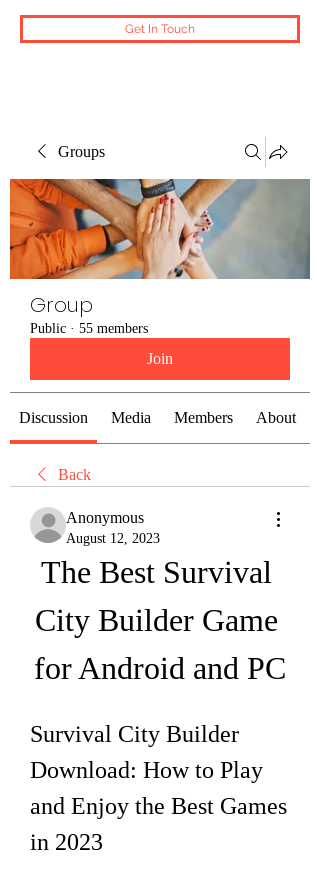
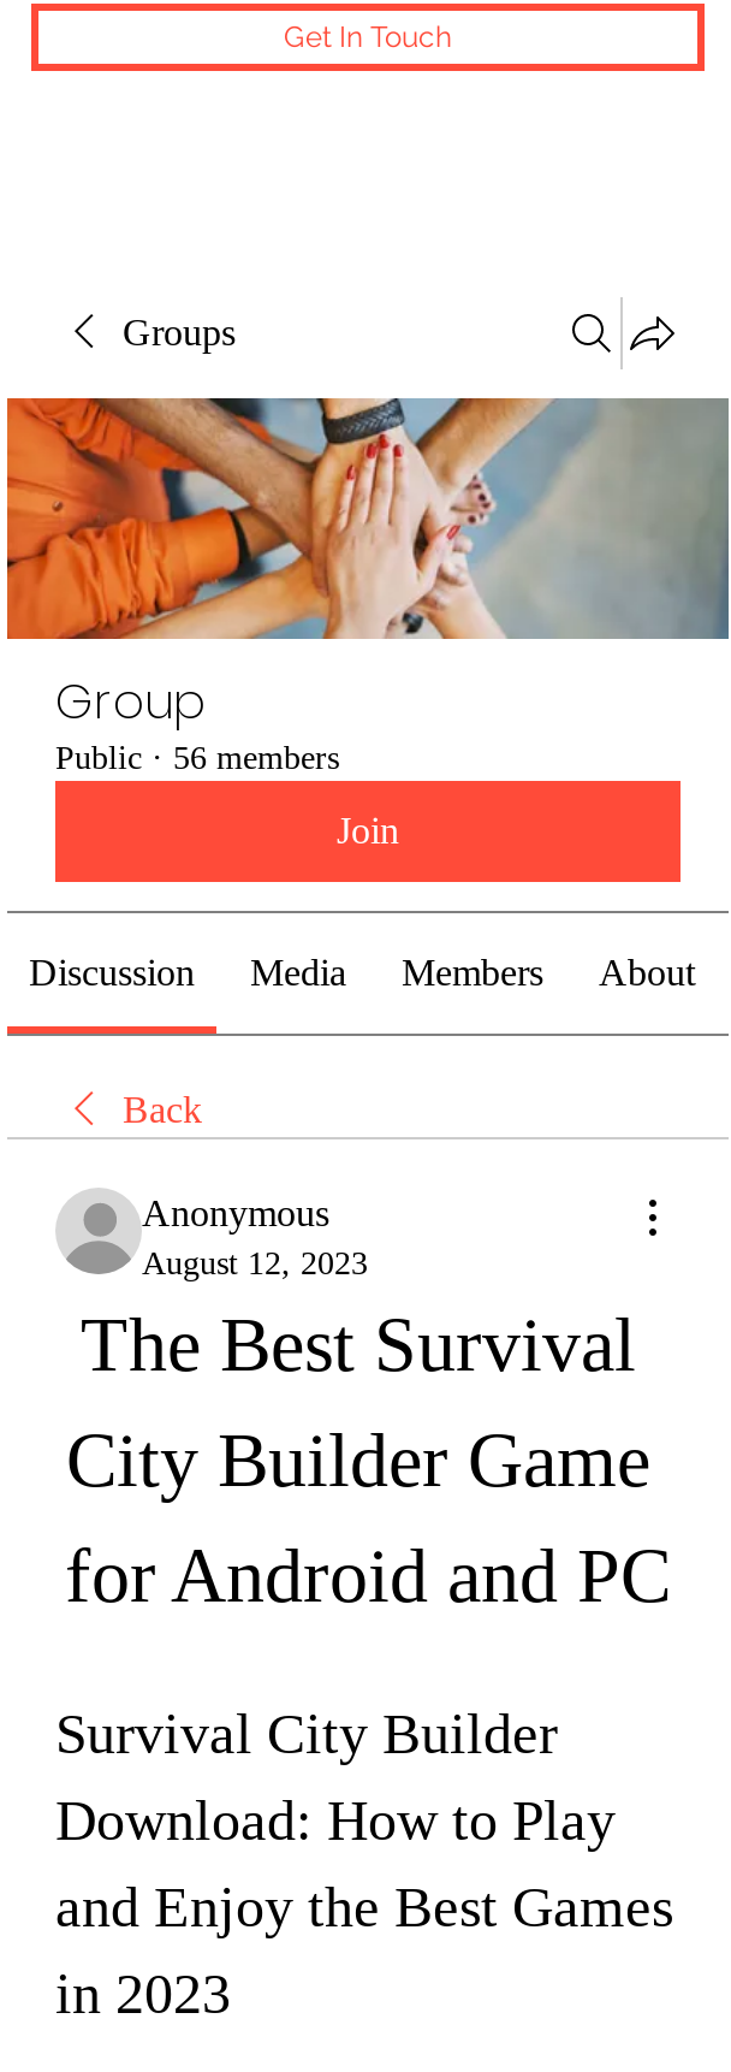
- Public · 55 members
+ Public · 56 members
